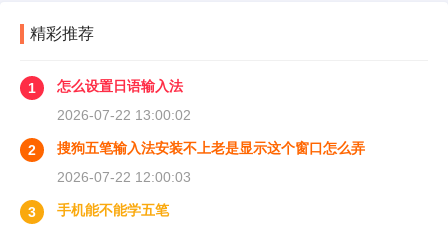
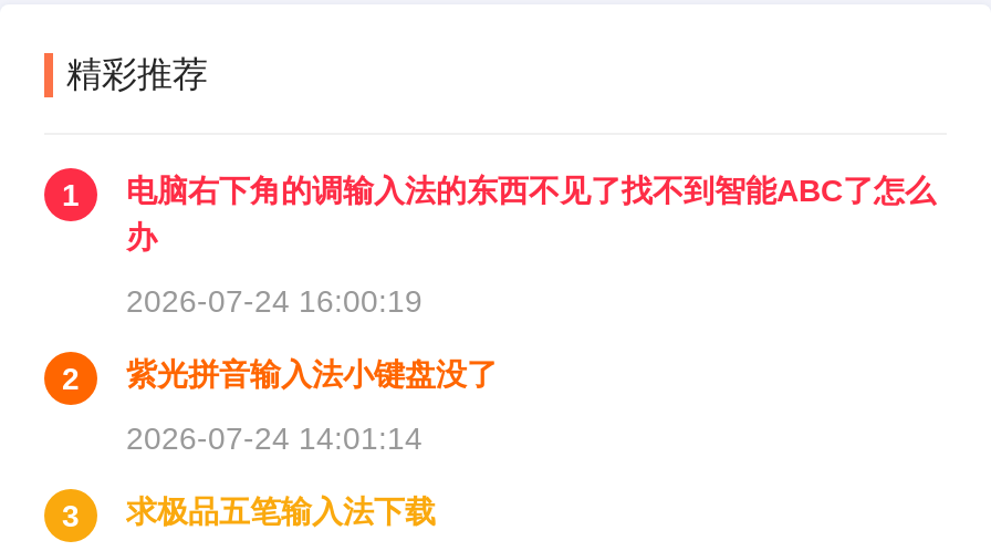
- 怎么设置日语输入法
+ 电脑右下角的调输入法的东西不见了找不到智能ABC了怎么
+ 办

- 2026-07-22 13:00:02
+ 2026-07-24 16:00:19

- 搜狗五笔输入法安装不上老是显示这个窗口怎么弄
+ 紫光拼音输入法小键盘没了

- 2026-07-22 12:00:03
+ 2026-07-24 14:01:14

- 手机能不能学五笔
+ 求极品五笔输入法下载
